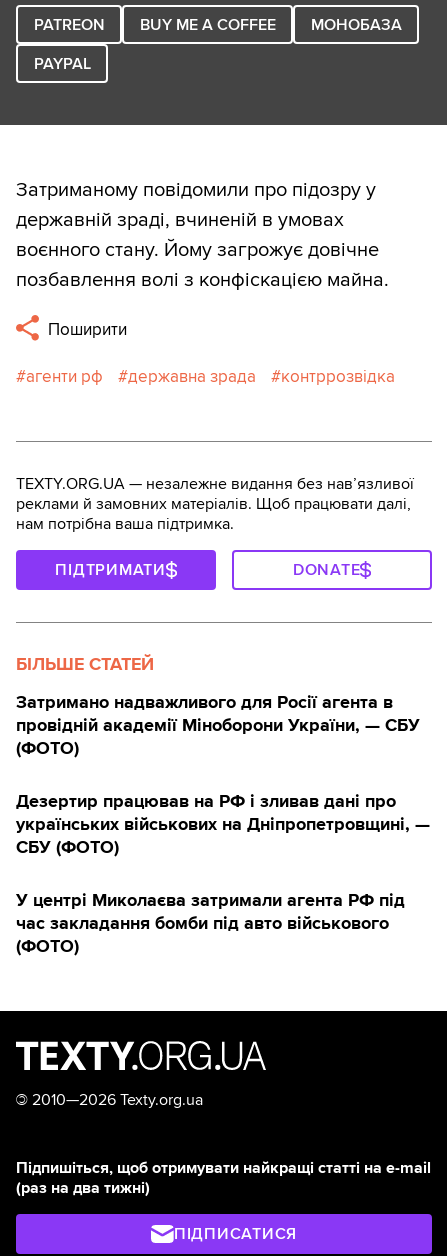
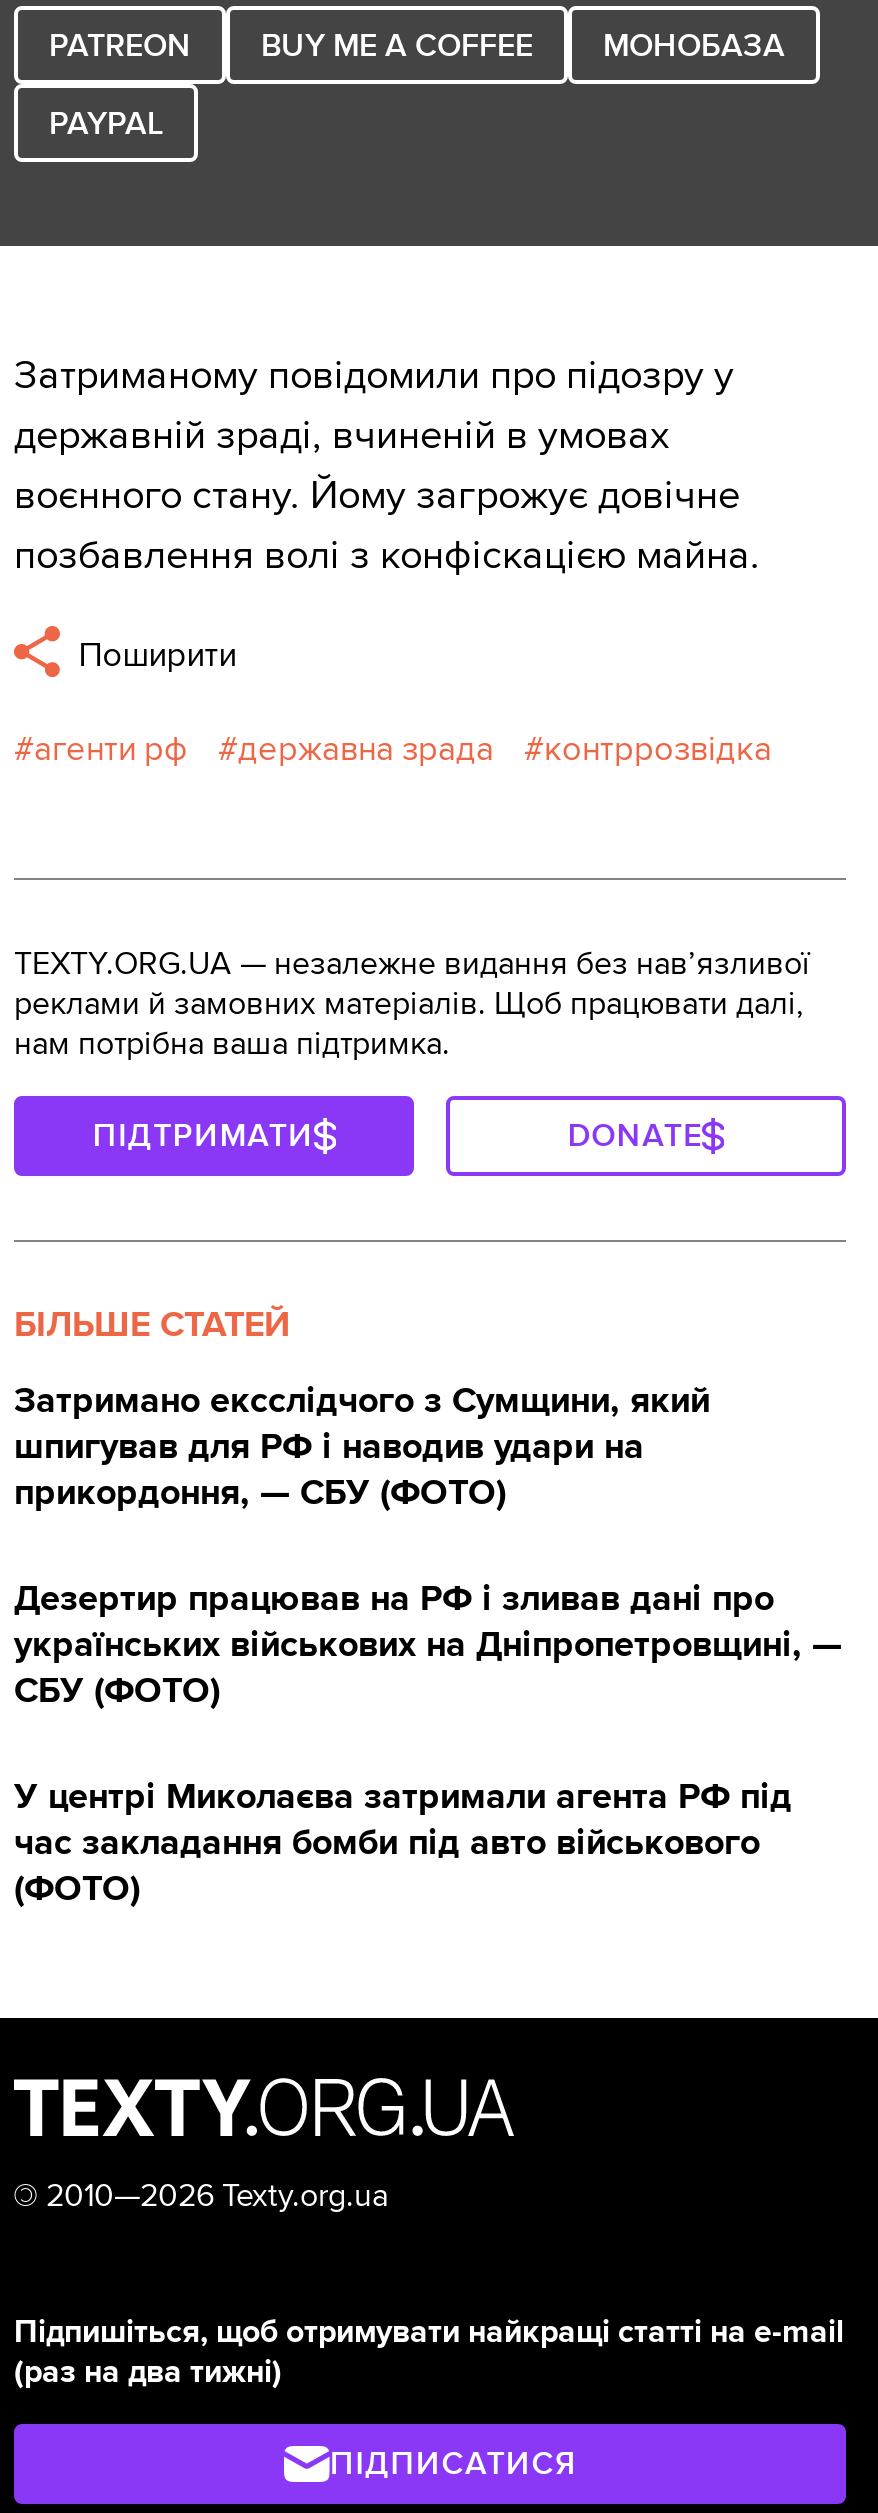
- Затримано надважливого для Росії агента в
- провідній академії Міноборони України, — СБУ
- (ФОТО)
+ Затримано ексслідчого з Сумщини, який
+ шпигував для РФ і наводив удари на
+ прикордоння, — СБУ (ФОТО)
